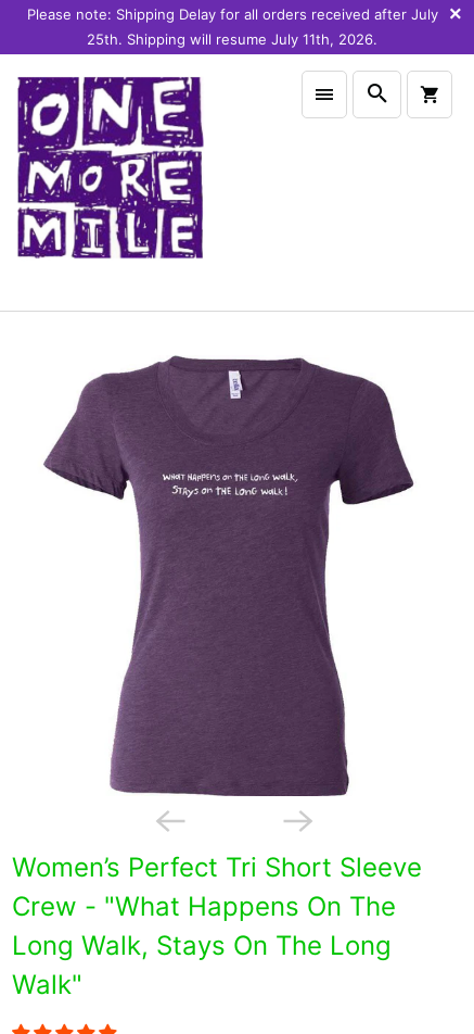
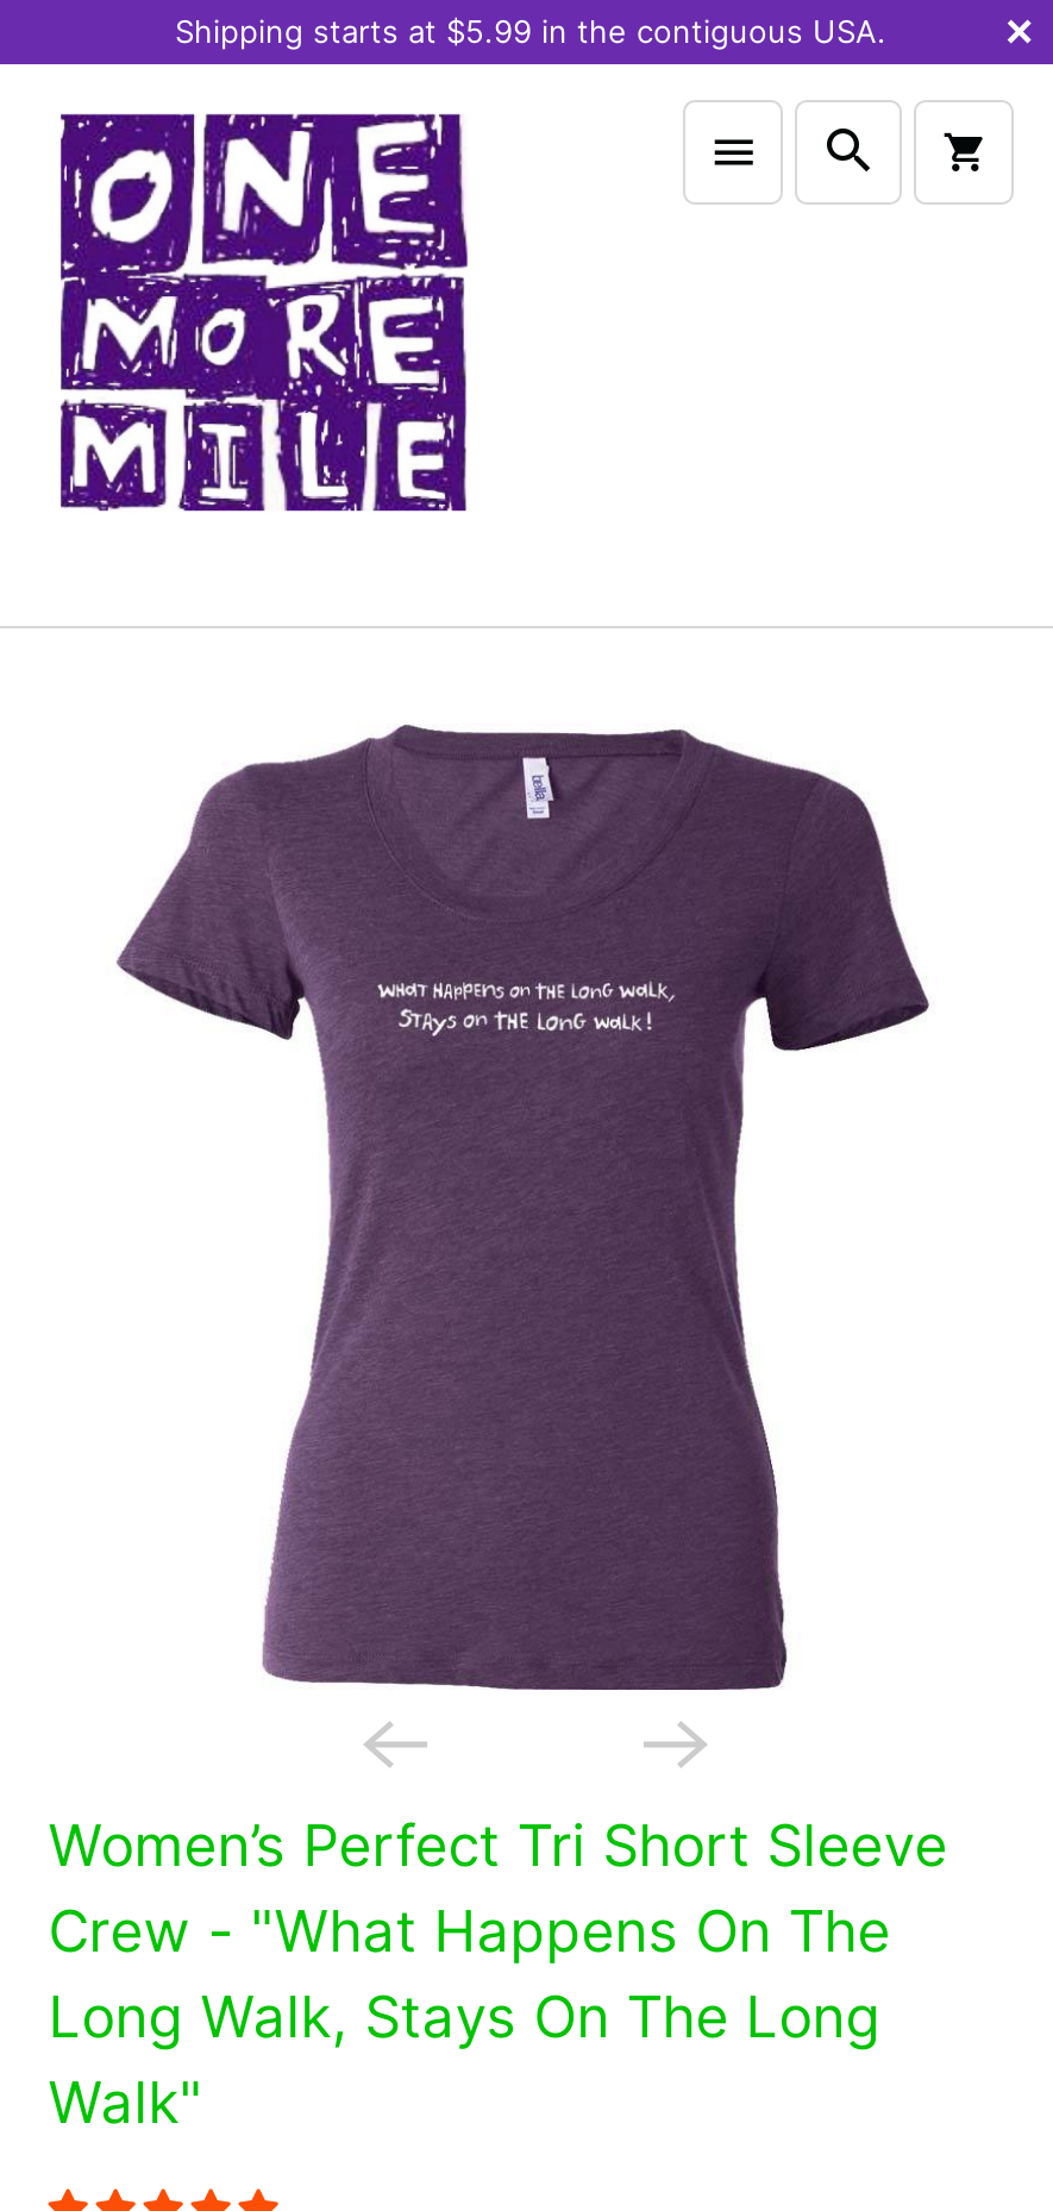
- Please note: Shipping Delay for all orders received after July
- 25th. Shipping will resume July 11th, 2026.
+ Shipping starts at $5.99 in the contiguous USA.
